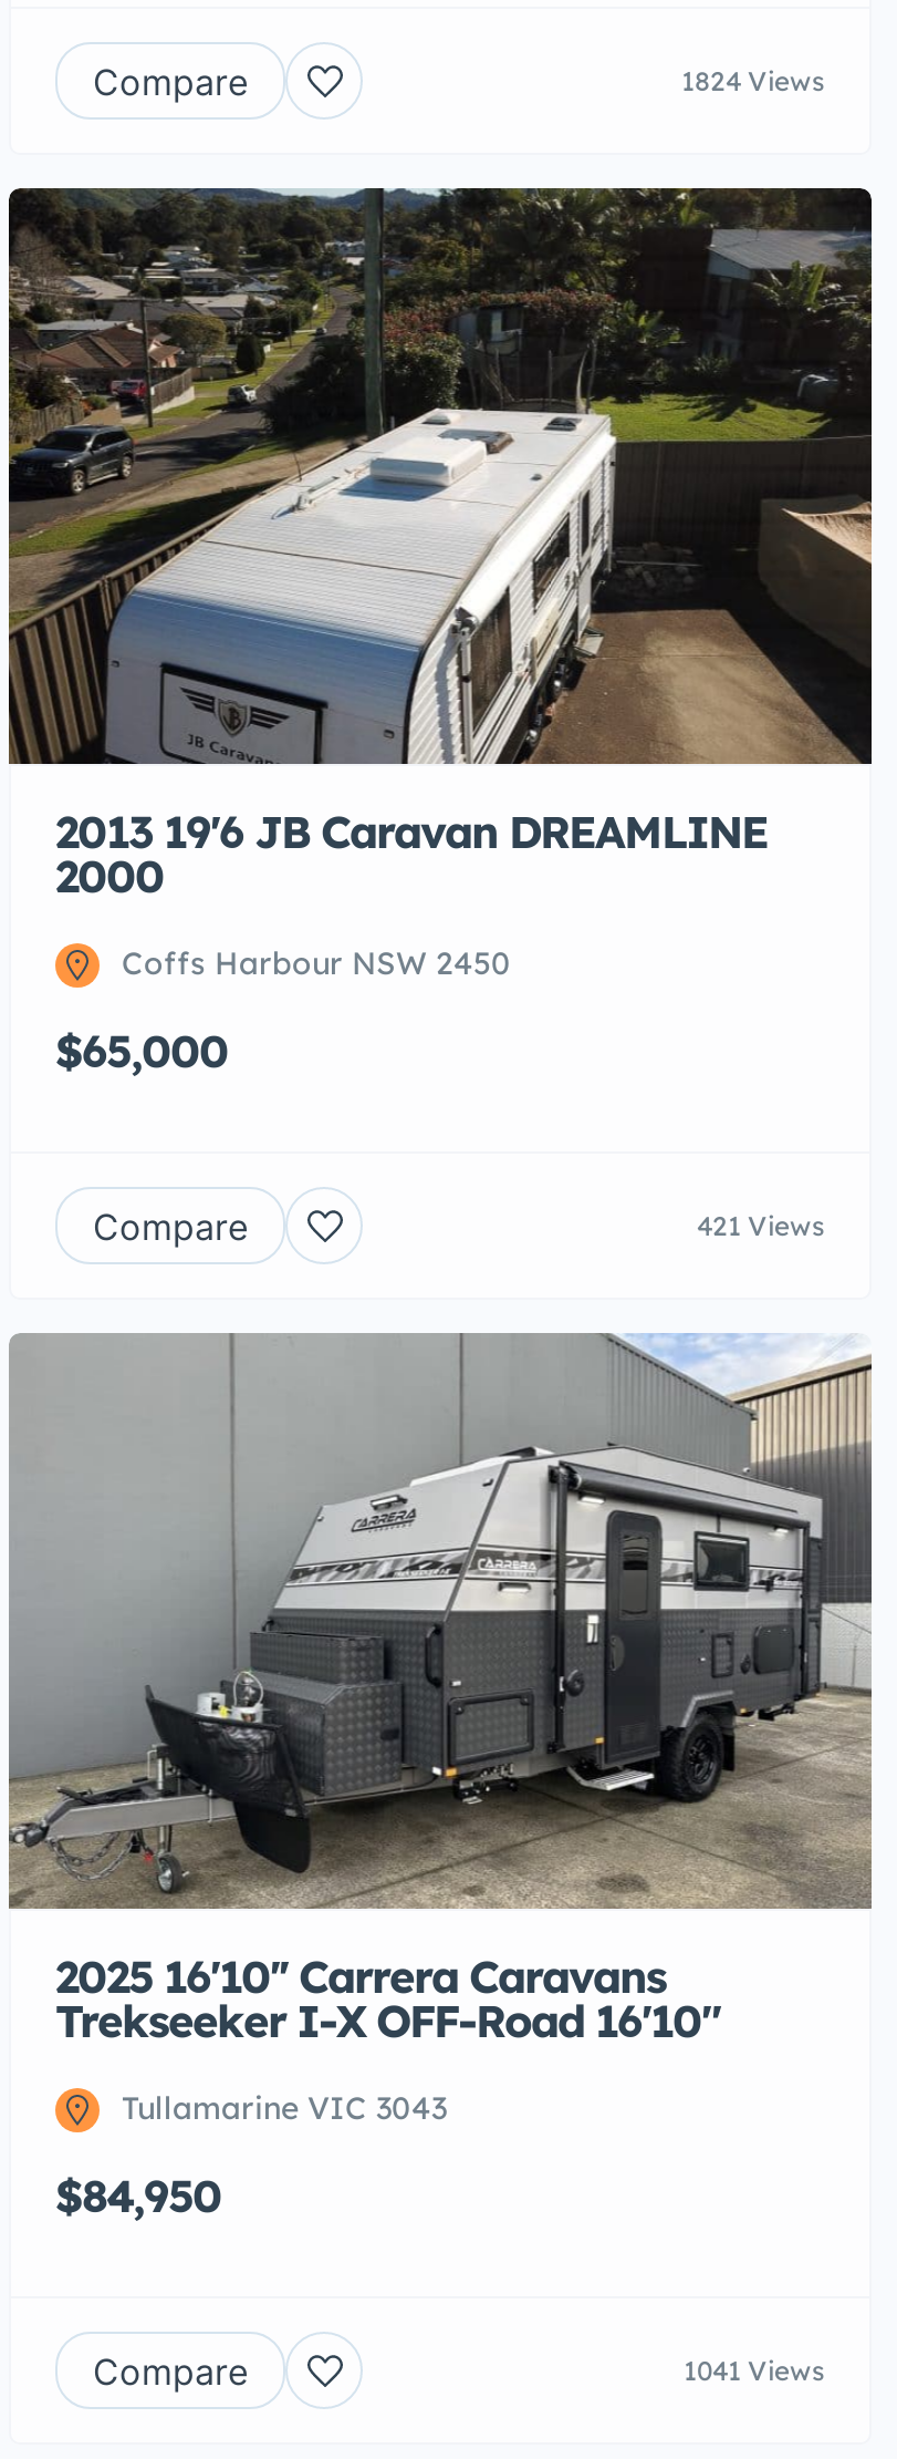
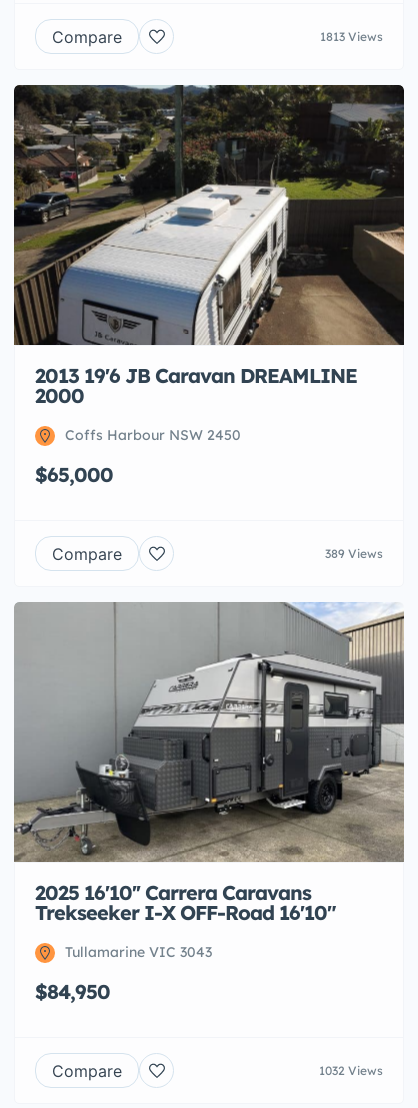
- 1824 Views
+ 1813 Views

- 421 Views
+ 389 Views

- 1041 Views
+ 1032 Views
